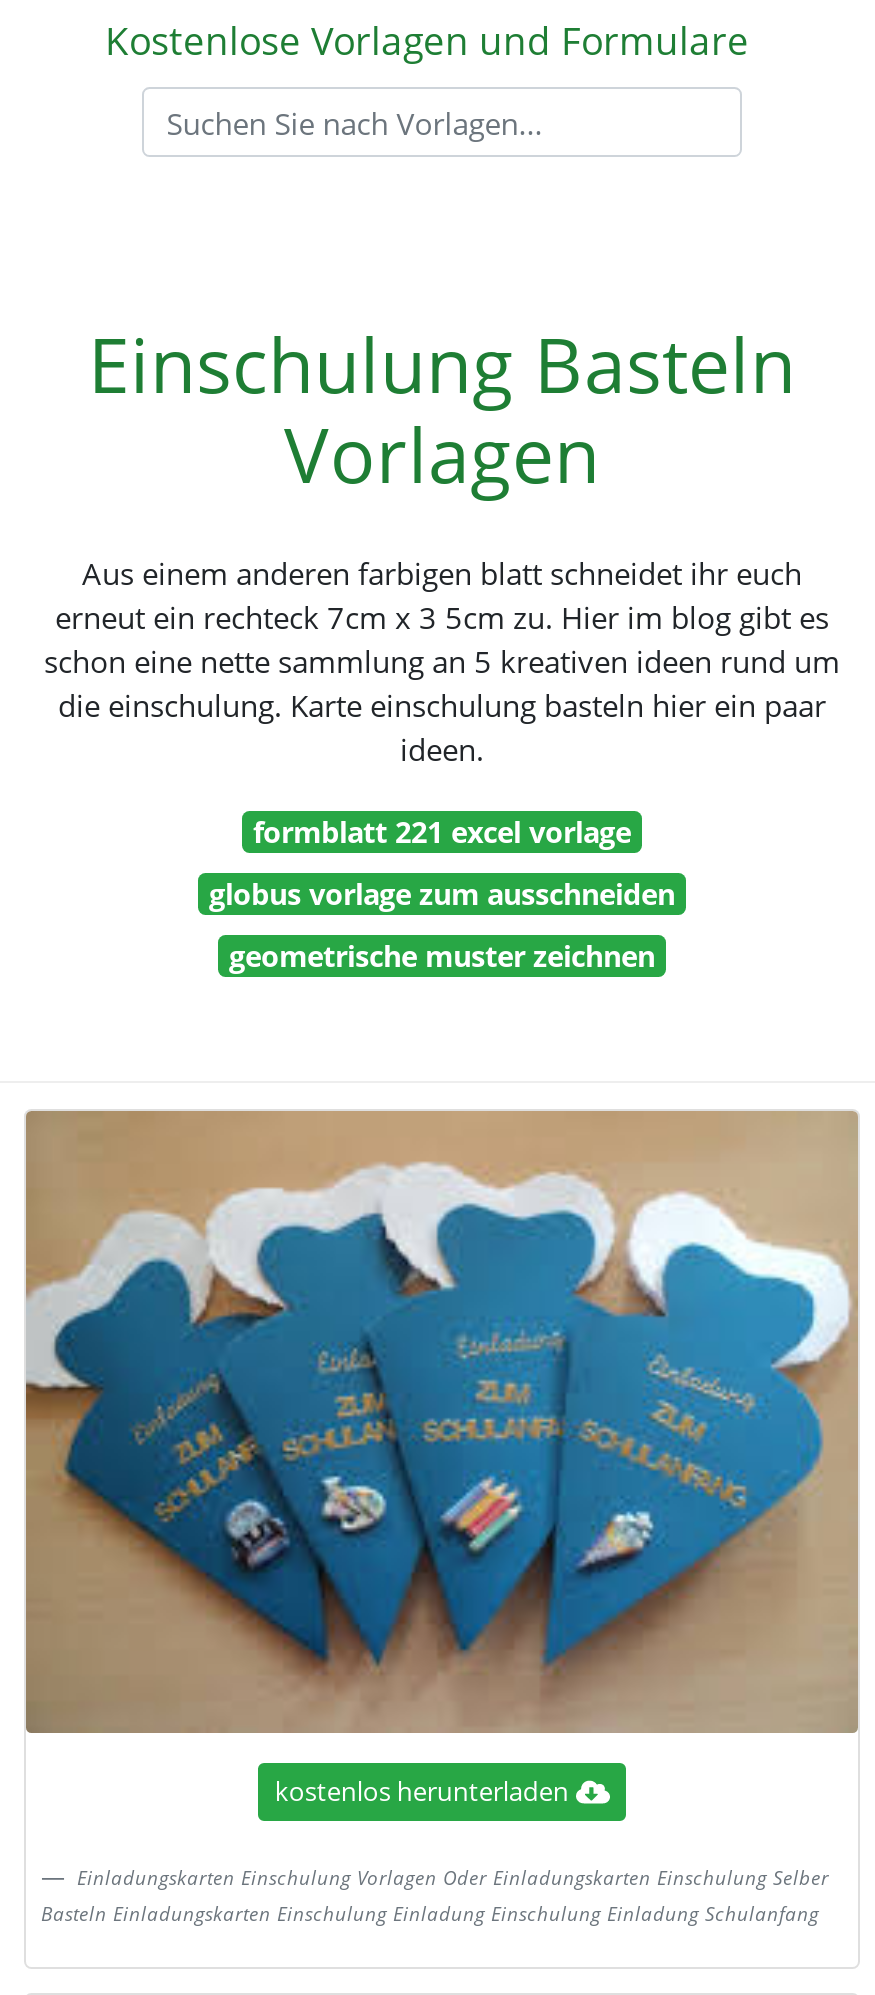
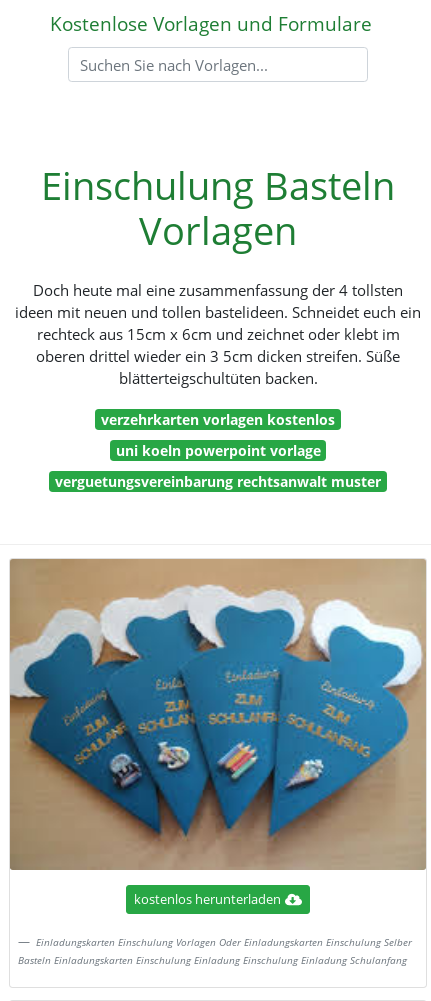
- Aus einem anderen farbigen blatt schneidet ihr euch
- erneut ein rechteck 7cm x 3 5cm zu. Hier im blog gibt es
- schon eine nette sammlung an 5 kreativen ideen rund um
- die einschulung. Karte einschulung basteln hier ein paar
- ideen.
+ Doch heute mal eine zusammenfassung der 4 tollsten
+ ideen mit neuen und tollen bastelideen. Schneidet euch ein
+ rechteck aus 15cm x 6cm und zeichnet oder klebt im
+ oberen drittel wieder ein 3 5cm dicken streifen. Süße
+ blätterteigschultüten backen.

- formblatt 221 excel vorlage
+ verzehrkarten vorlagen kostenlos

- globus vorlage zum ausschneiden
+ uni koeln powerpoint vorlage

- geometrische muster zeichnen
+ verguetungsvereinbarung rechtsanwalt muster
